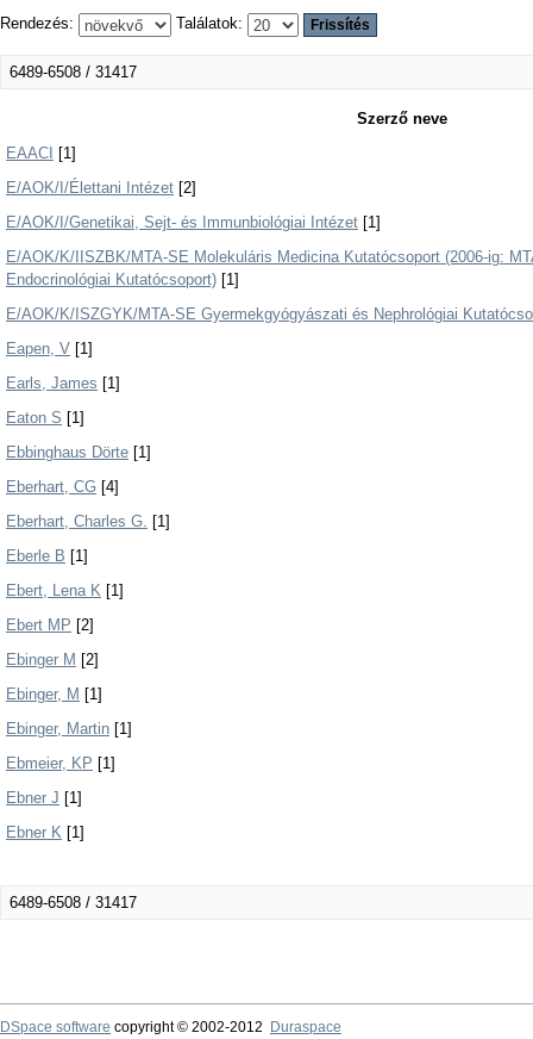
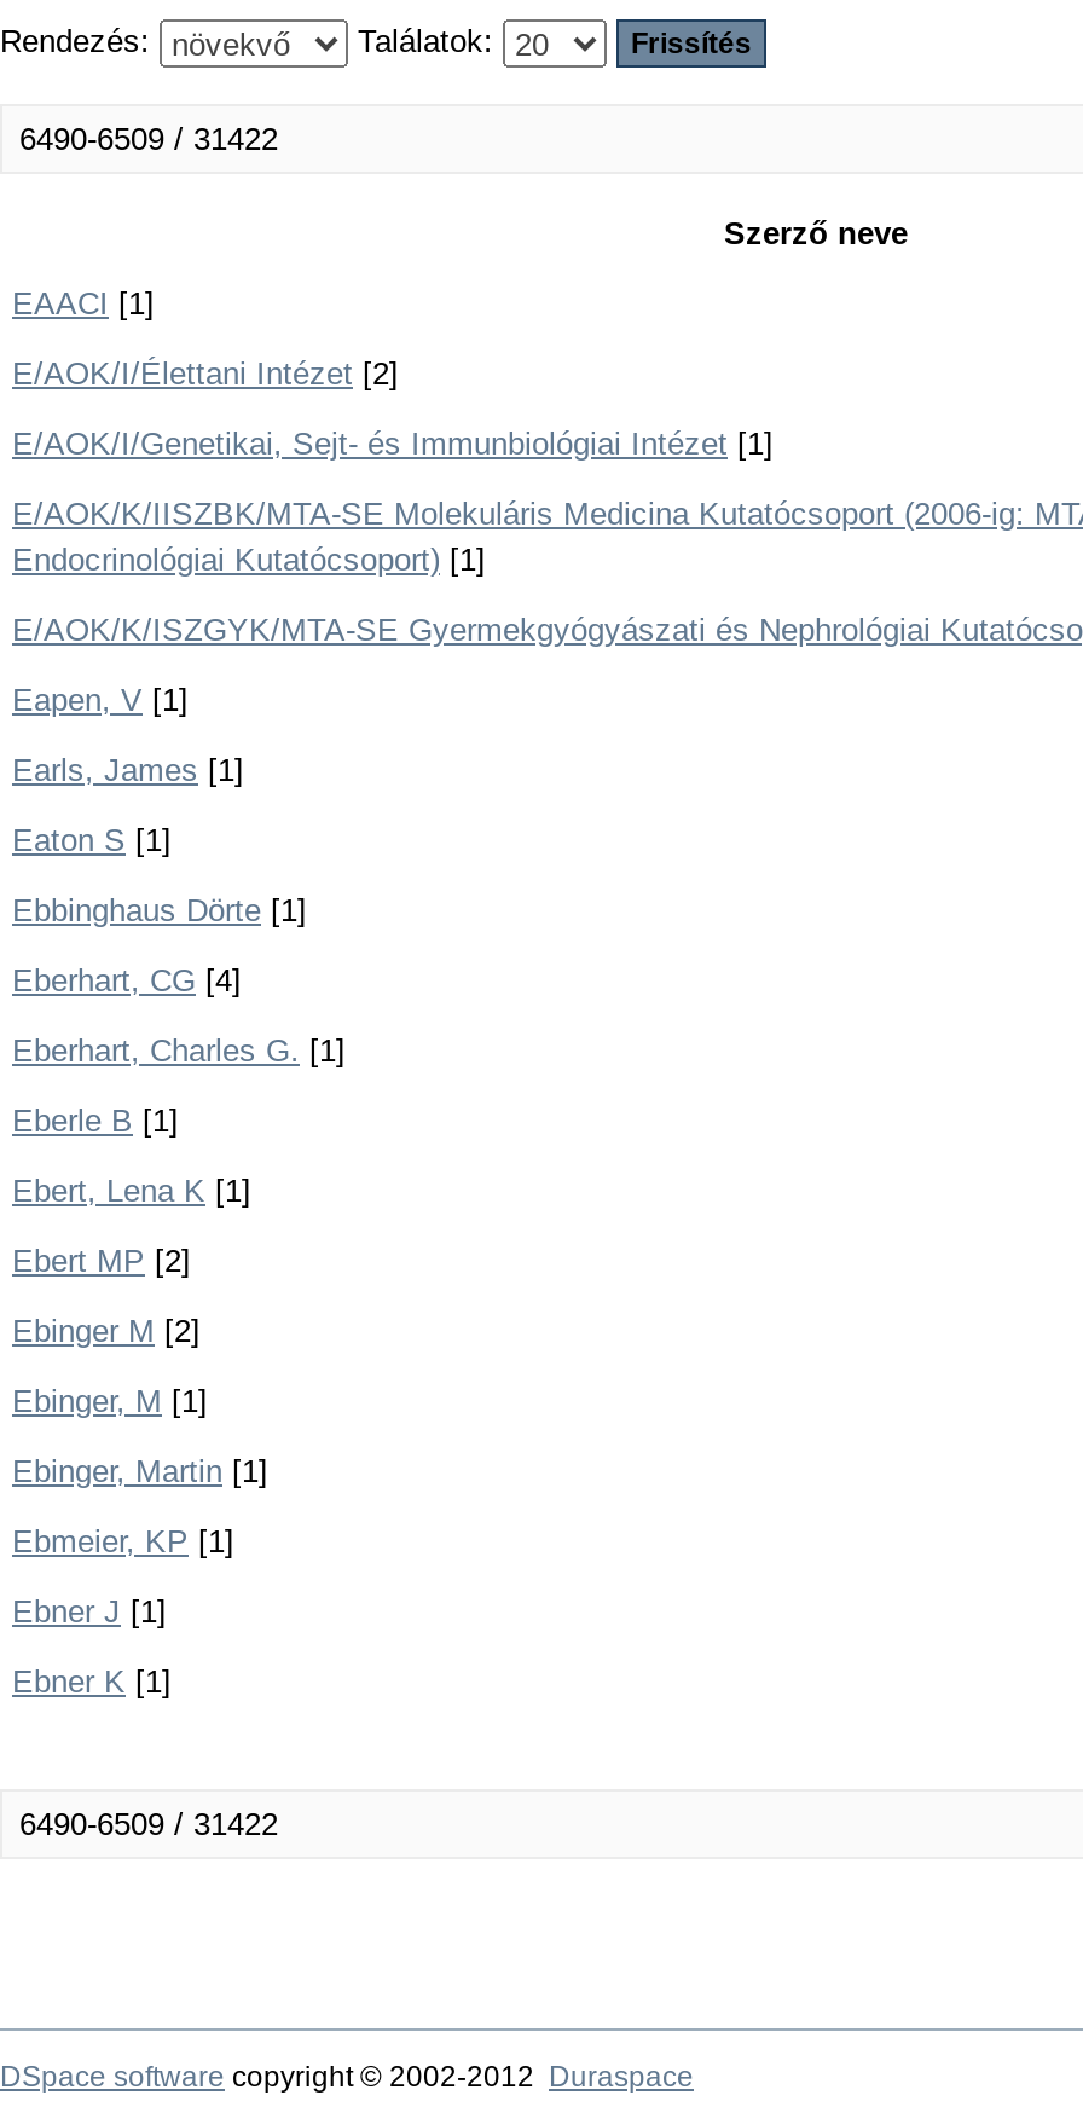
- 6489-6508 / 31417
+ 6490-6509 / 31422

- 6489-6508 / 31417
+ 6490-6509 / 31422
